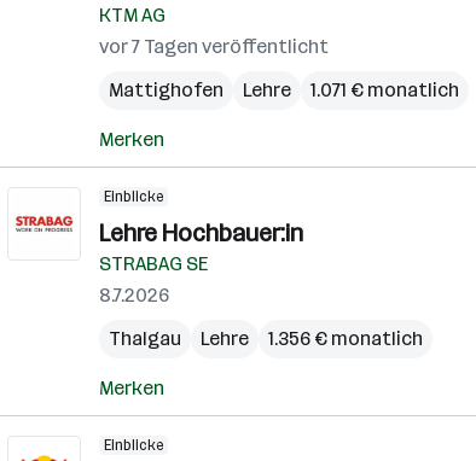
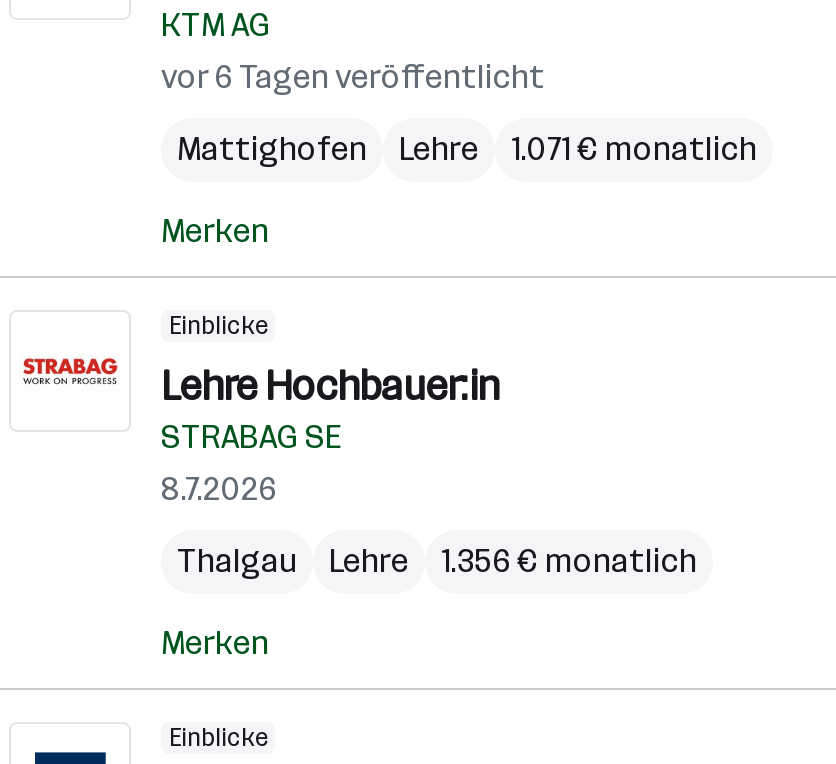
- vor 7 Tagen veröffentlicht
+ vor 6 Tagen veröffentlicht
